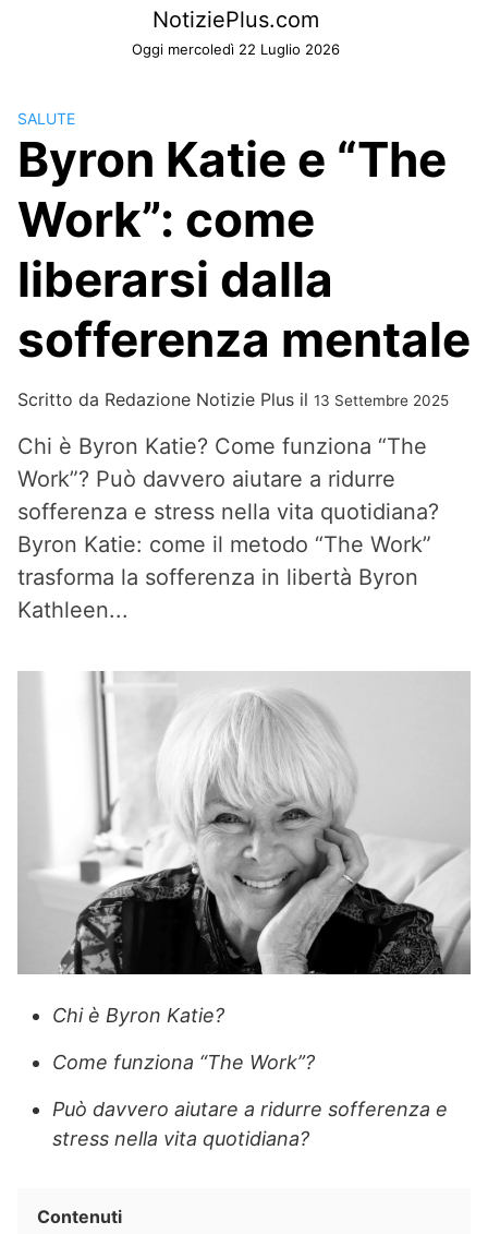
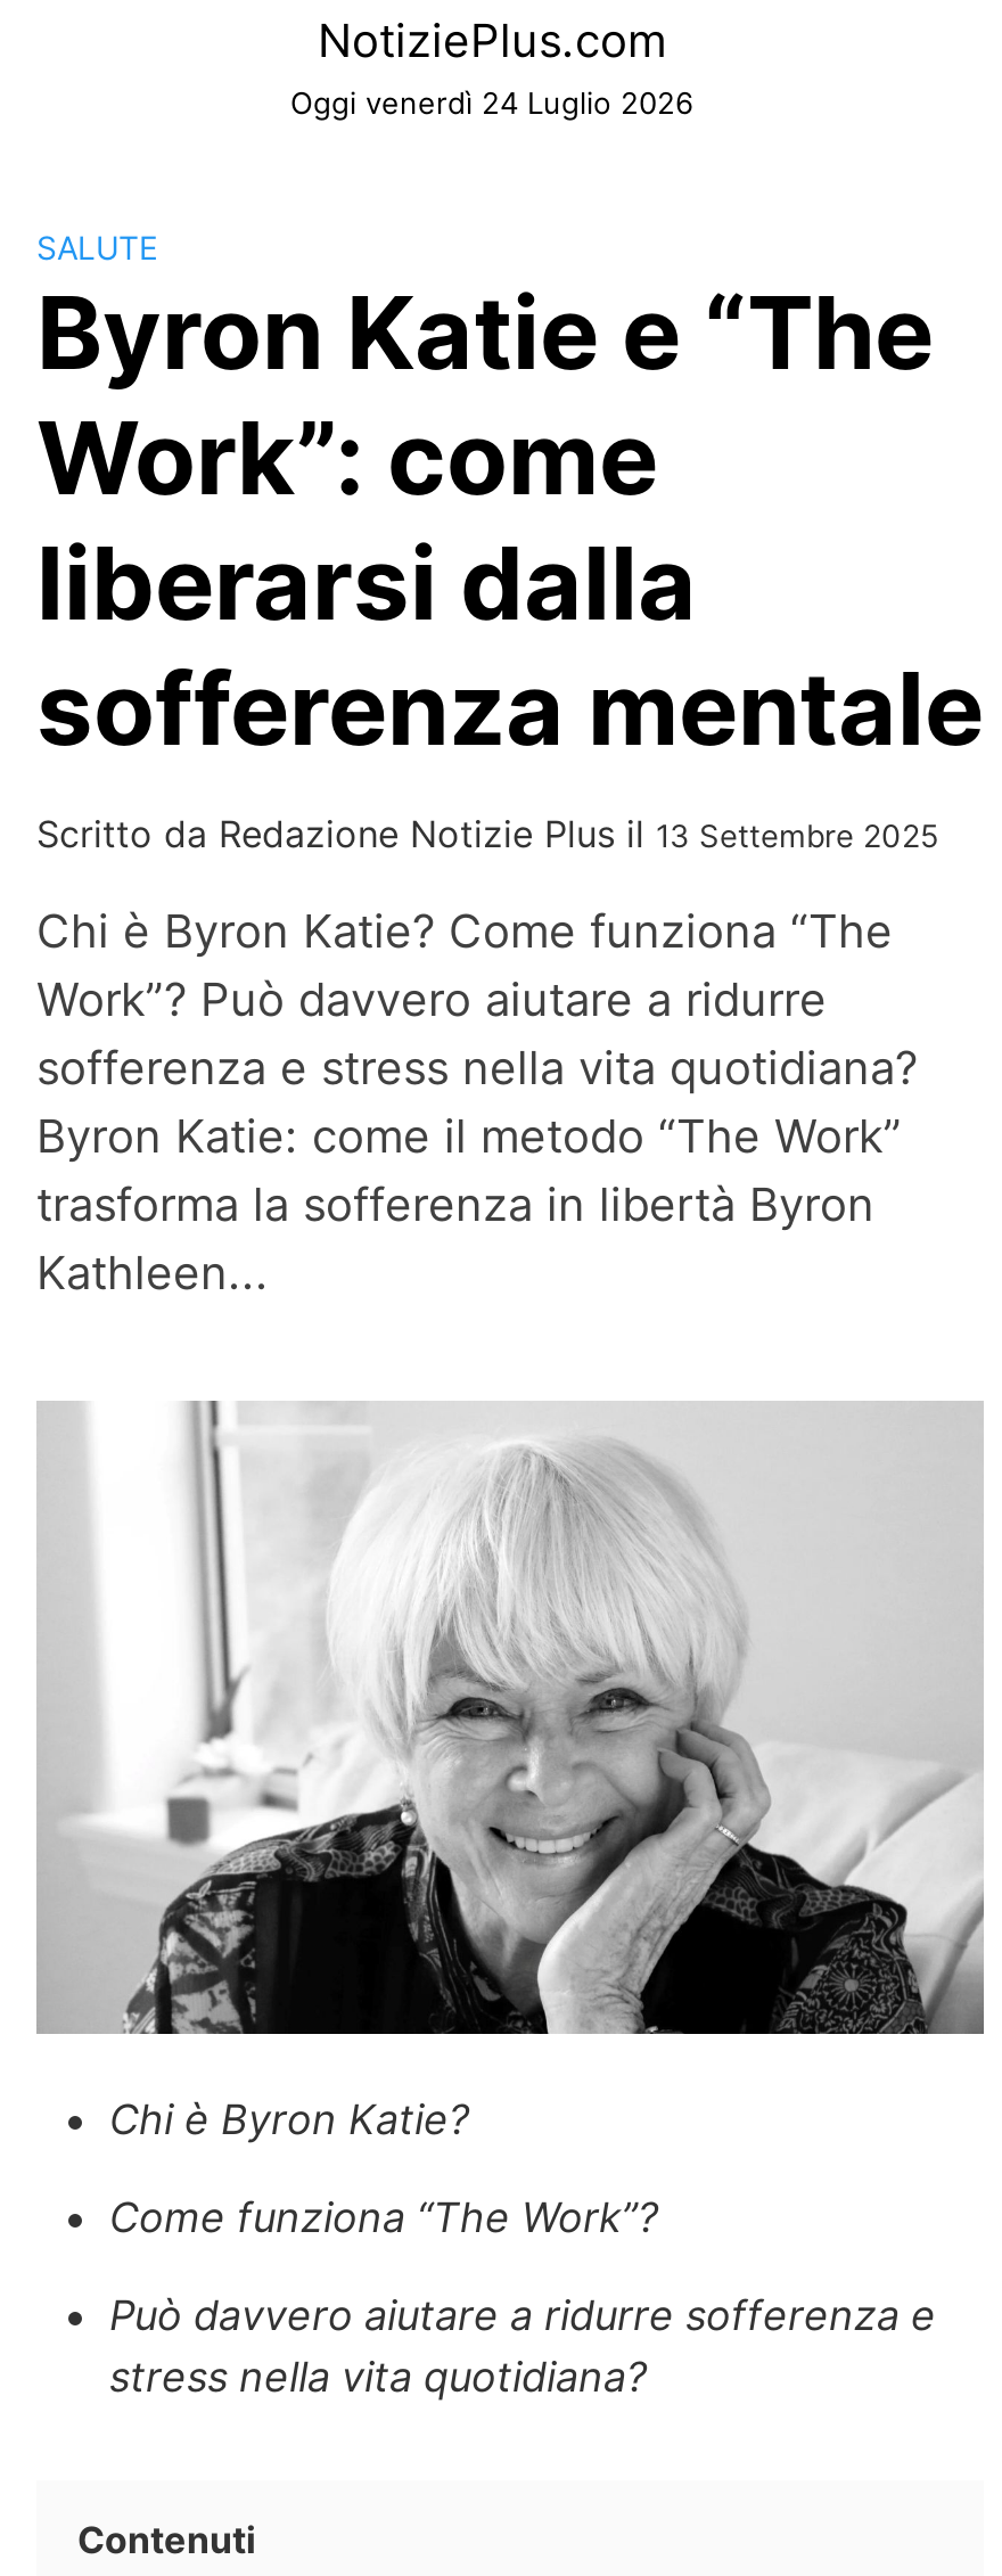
- Oggi mercoledì 22 Luglio 2026
+ Oggi venerdì 24 Luglio 2026
